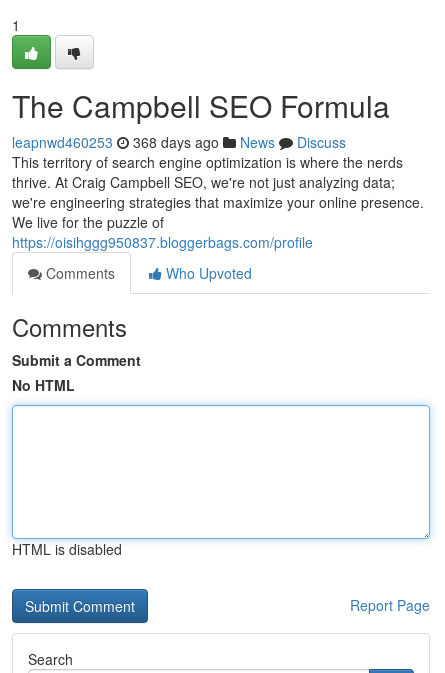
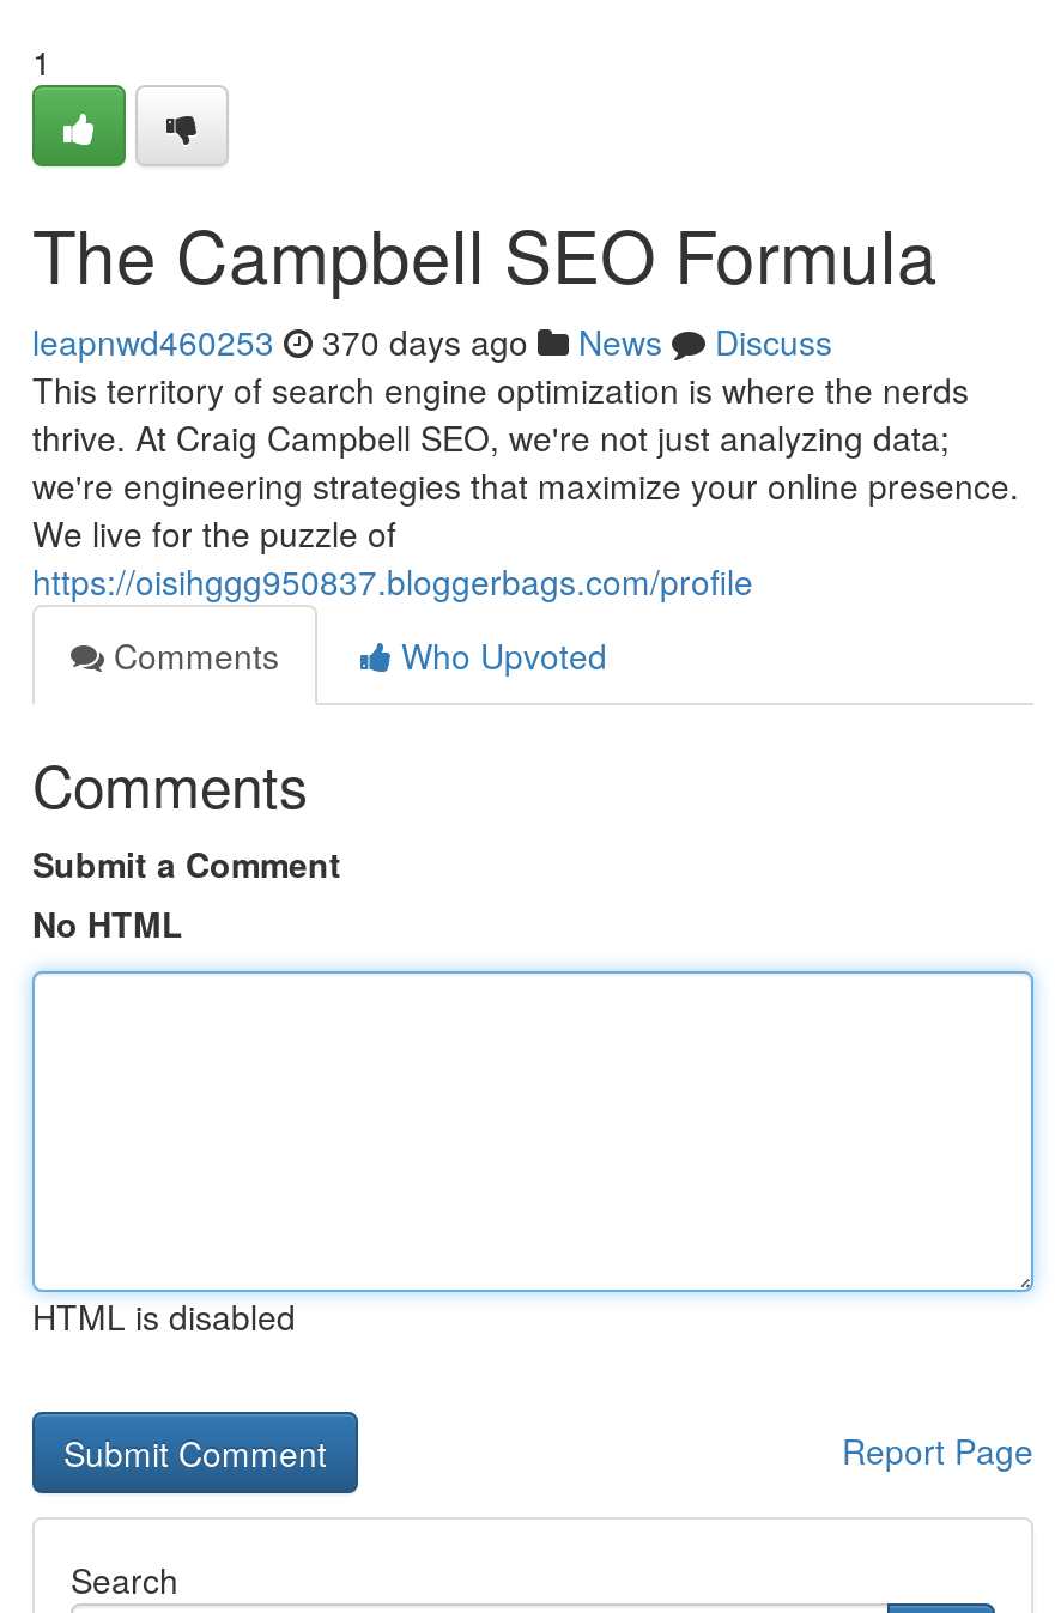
- leapnwd460253 368 days ago News Discuss
+ leapnwd460253 370 days ago News Discuss
